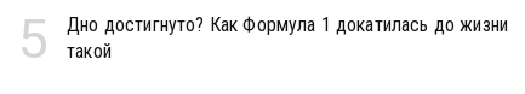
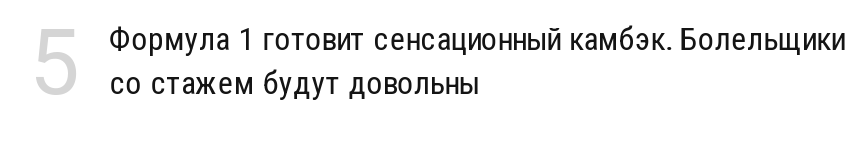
- Дно достигнуто? Как Формула 1 докатилась до жизни
- такой
+ Формула 1 готовит сенсационный камбэк. Болельщики
+ со стажем будут довольны
